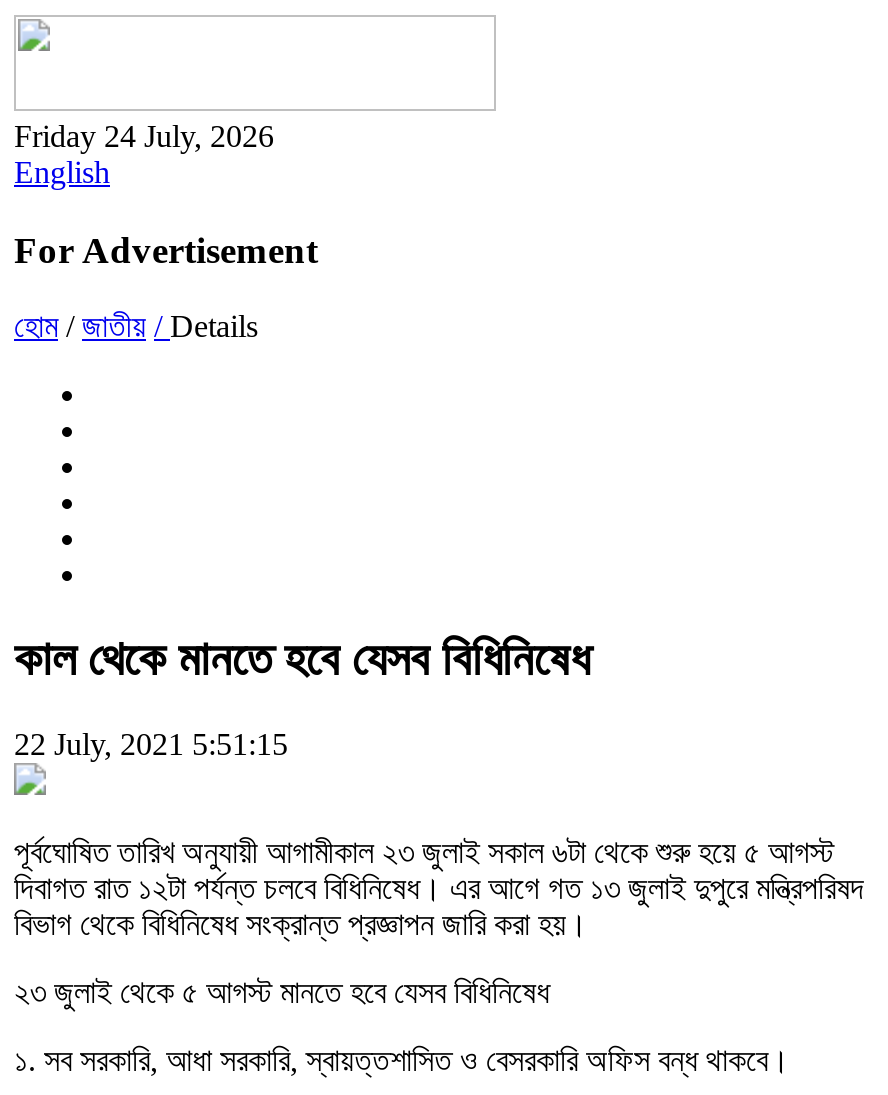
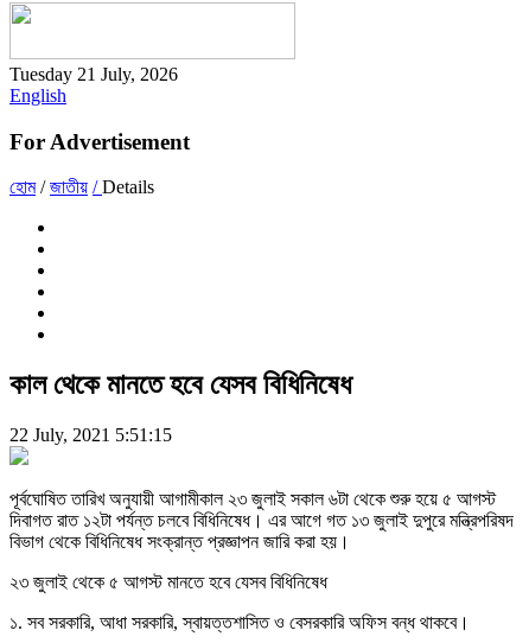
- Friday 24 July, 2026
+ Tuesday 21 July, 2026
